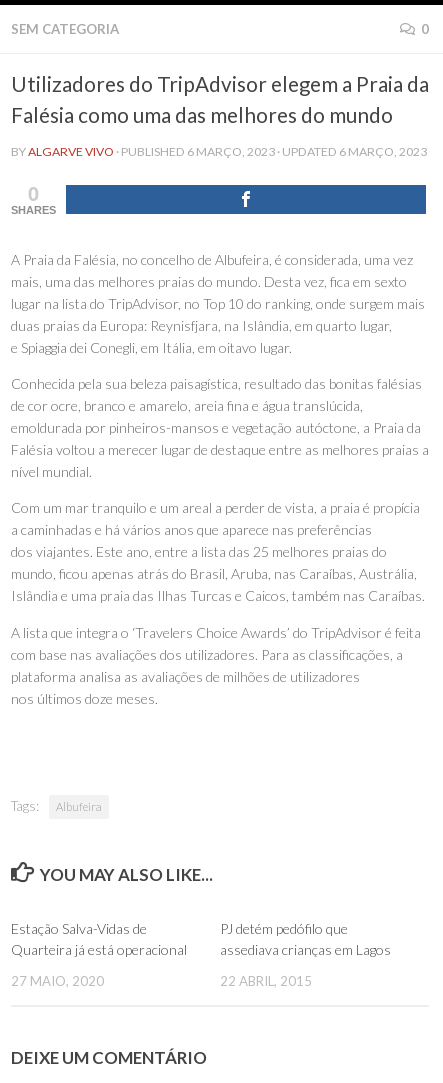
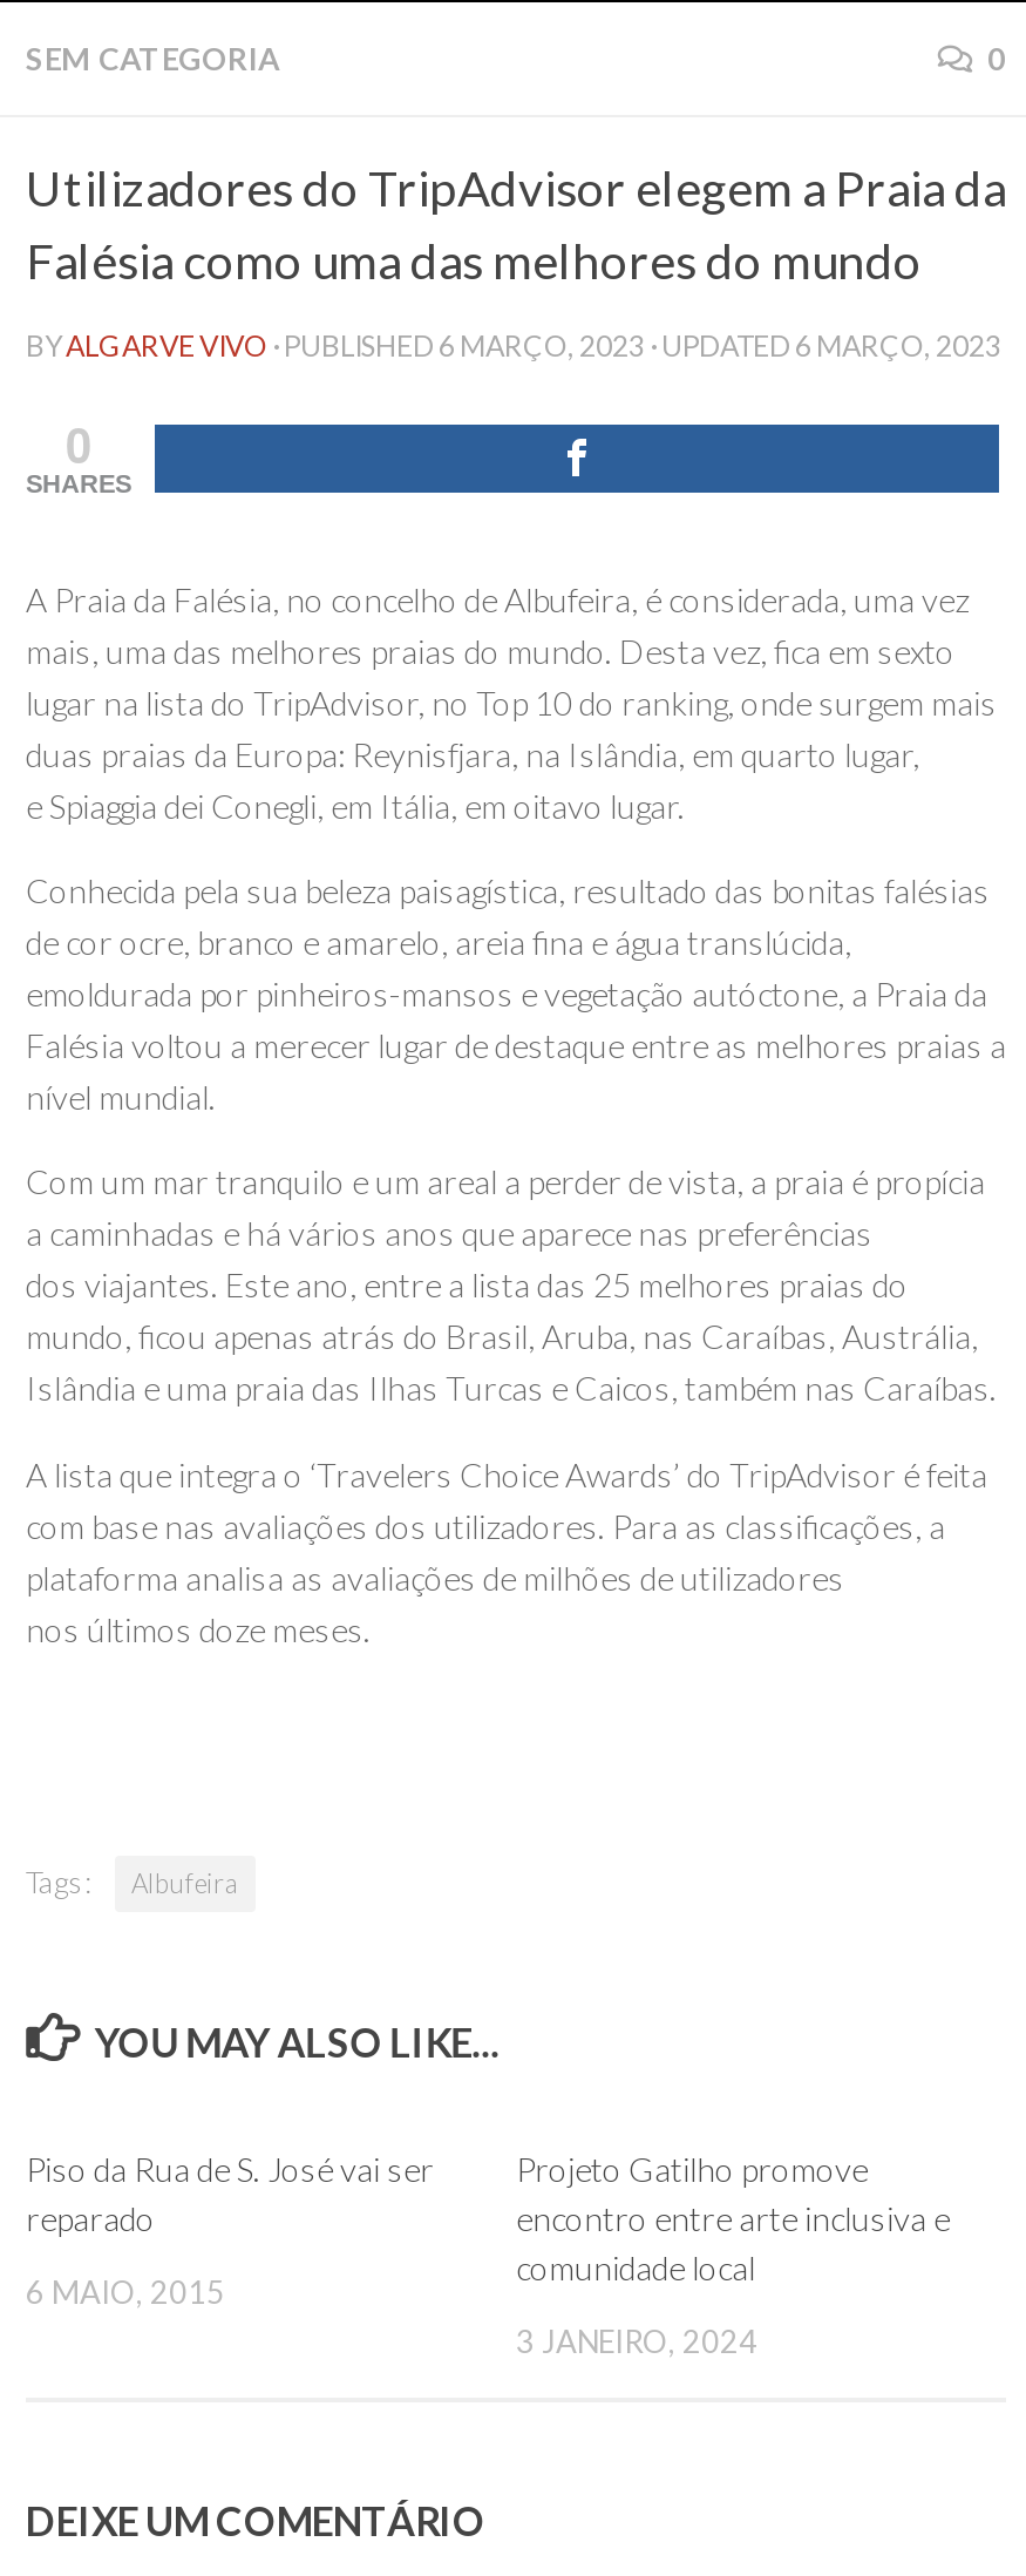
- Estação Salva-Vidas de
- Quarteira já está operacional
+ Piso da Rua de S. José vai ser
+ reparado

- PJ detém pedófilo que
- assediava crianças em Lagos
+ Projeto Gatilho promove
+ encontro entre arte inclusiva e
+ comunidade local

- 27 MAIO, 2020
+ 6 MAIO, 2015

- 22 ABRIL, 2015
+ 3 JANEIRO, 2024
